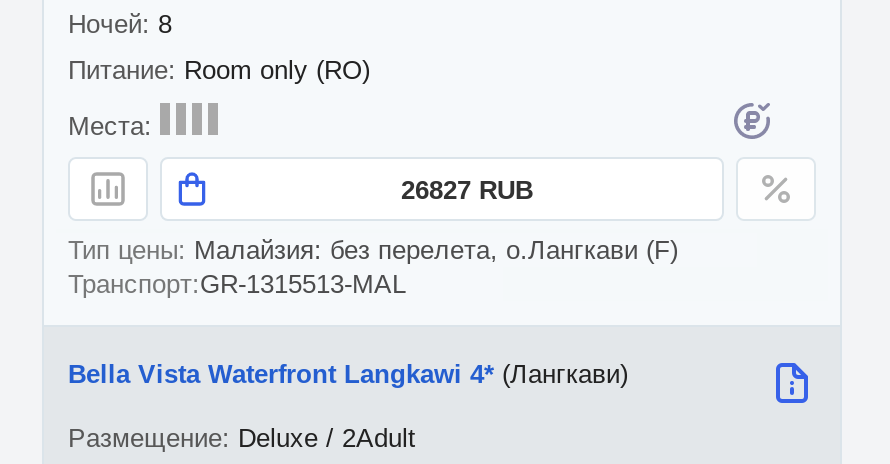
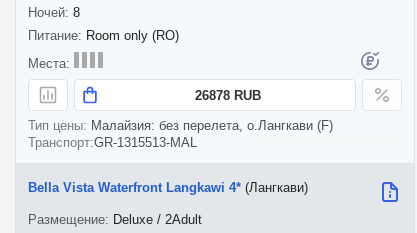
- 26827 RUB
+ 26878 RUB
